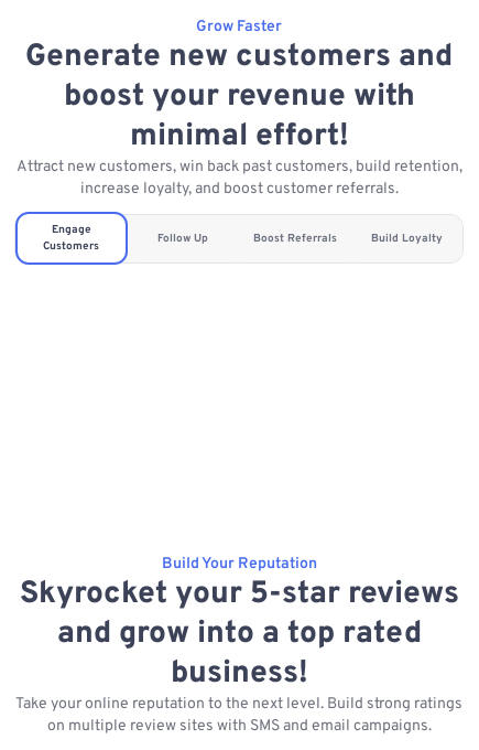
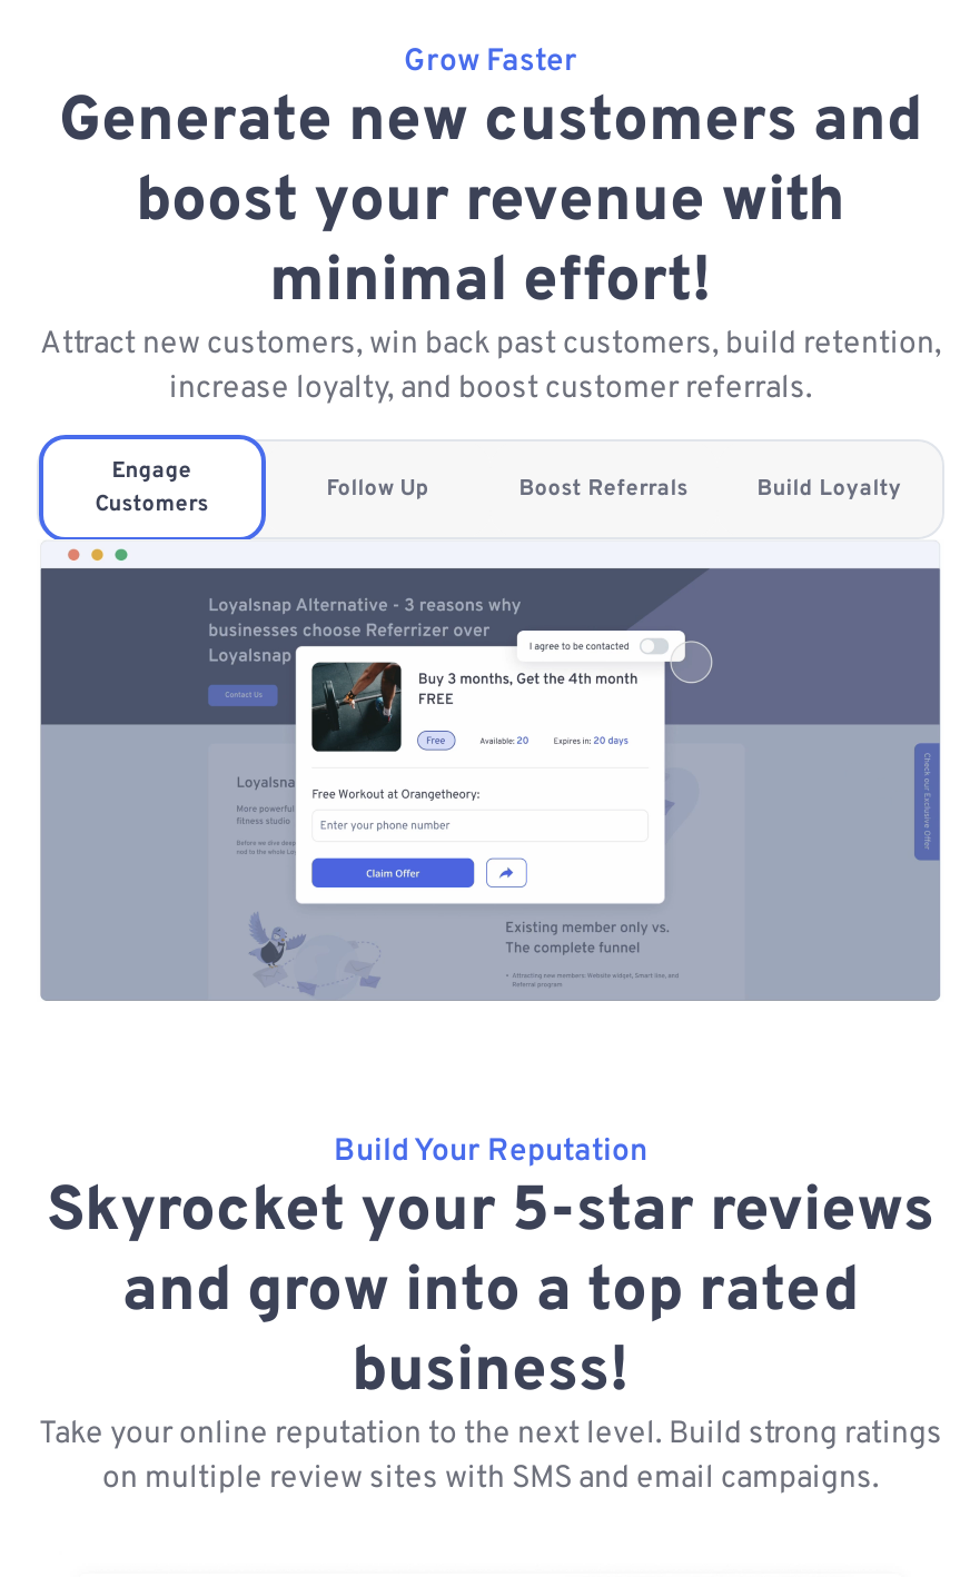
+ [image]
